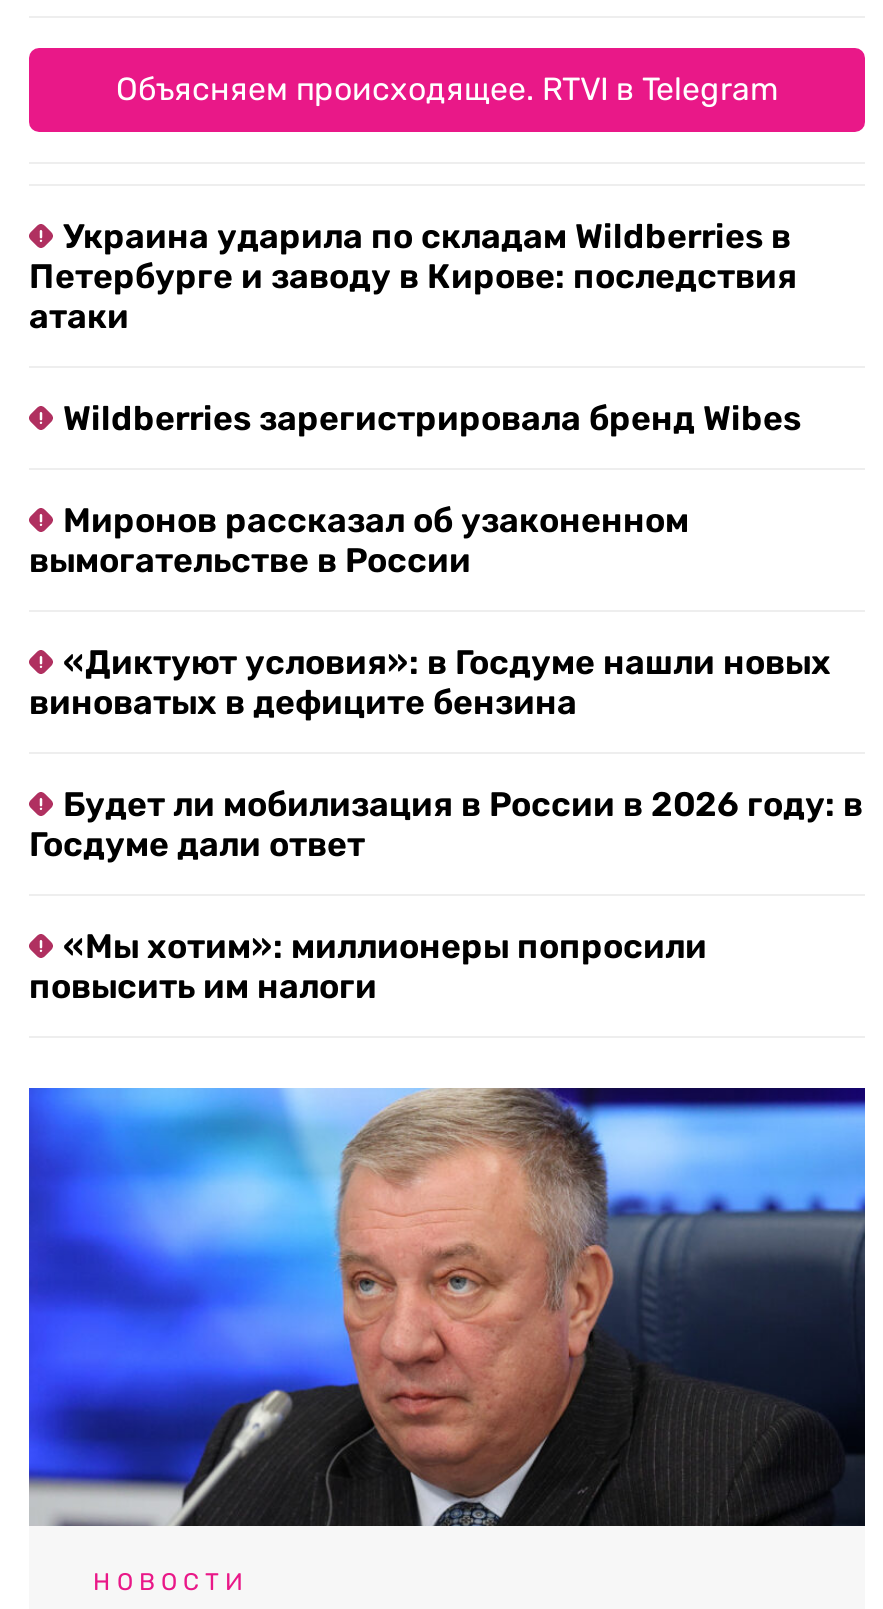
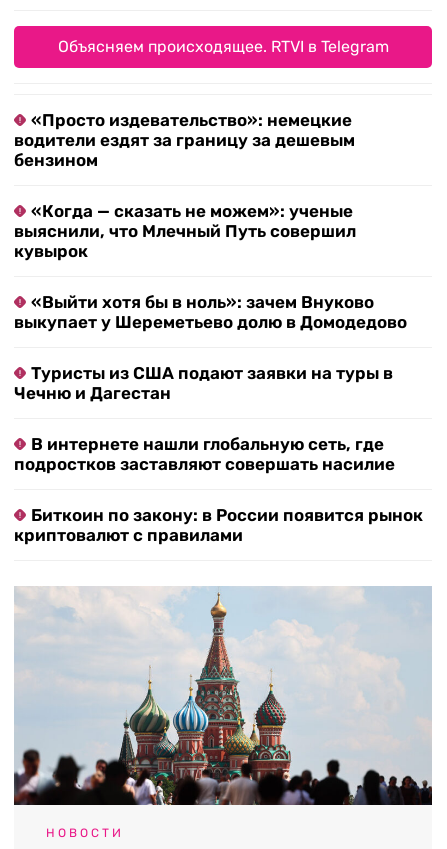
- Украина ударила по складам Wildberries в
- Петербурге и заводу в Кирове: последствия
- атаки
+ «Просто издевательство»: немецкие
+ водители ездят за границу за дешевым
+ бензином

- Wildberries зарегистрировала бренд Wibes
+ «Когда — сказать не можем»: ученые
+ выяснили, что Млечный Путь совершил
+ кувырок

- Миронов рассказал об узаконенном
- вымогательстве в России
+ «Выйти хотя бы в ноль»: зачем Внуково
+ выкупает у Шереметьево долю в Домодедово

- «Диктуют условия»: в Госдуме нашли новых
- виноватых в дефиците бензина
+ Туристы из США подают заявки на туры в
+ Чечню и Дагестан

- Будет ли мобилизация в России в 2026 году: в
- Госдуме дали ответ
+ В интернете нашли глобальную сеть, где
+ подростков заставляют совершать насилие

- «Мы хотим»: миллионеры попросили
- повысить им налоги
+ Биткоин по закону: в России появится рынок
+ криптовалют с правилами

- [image]
+ [image]
